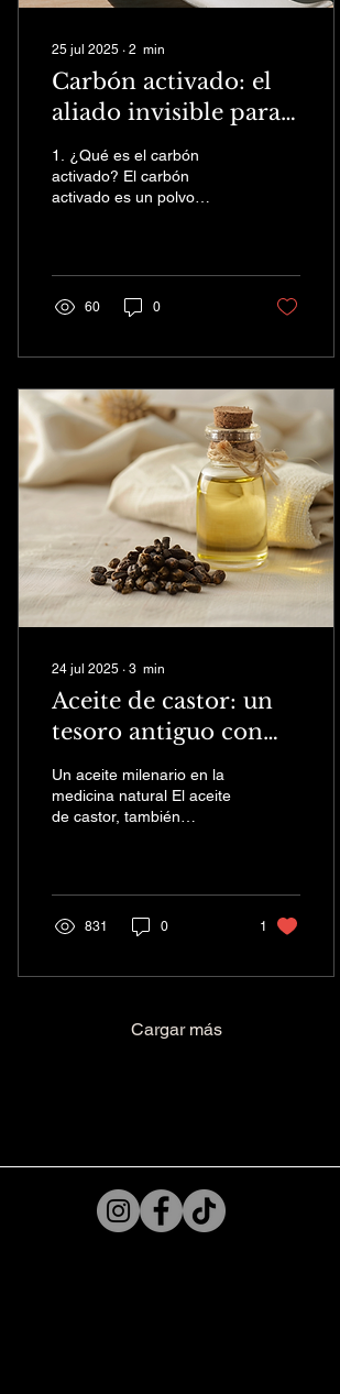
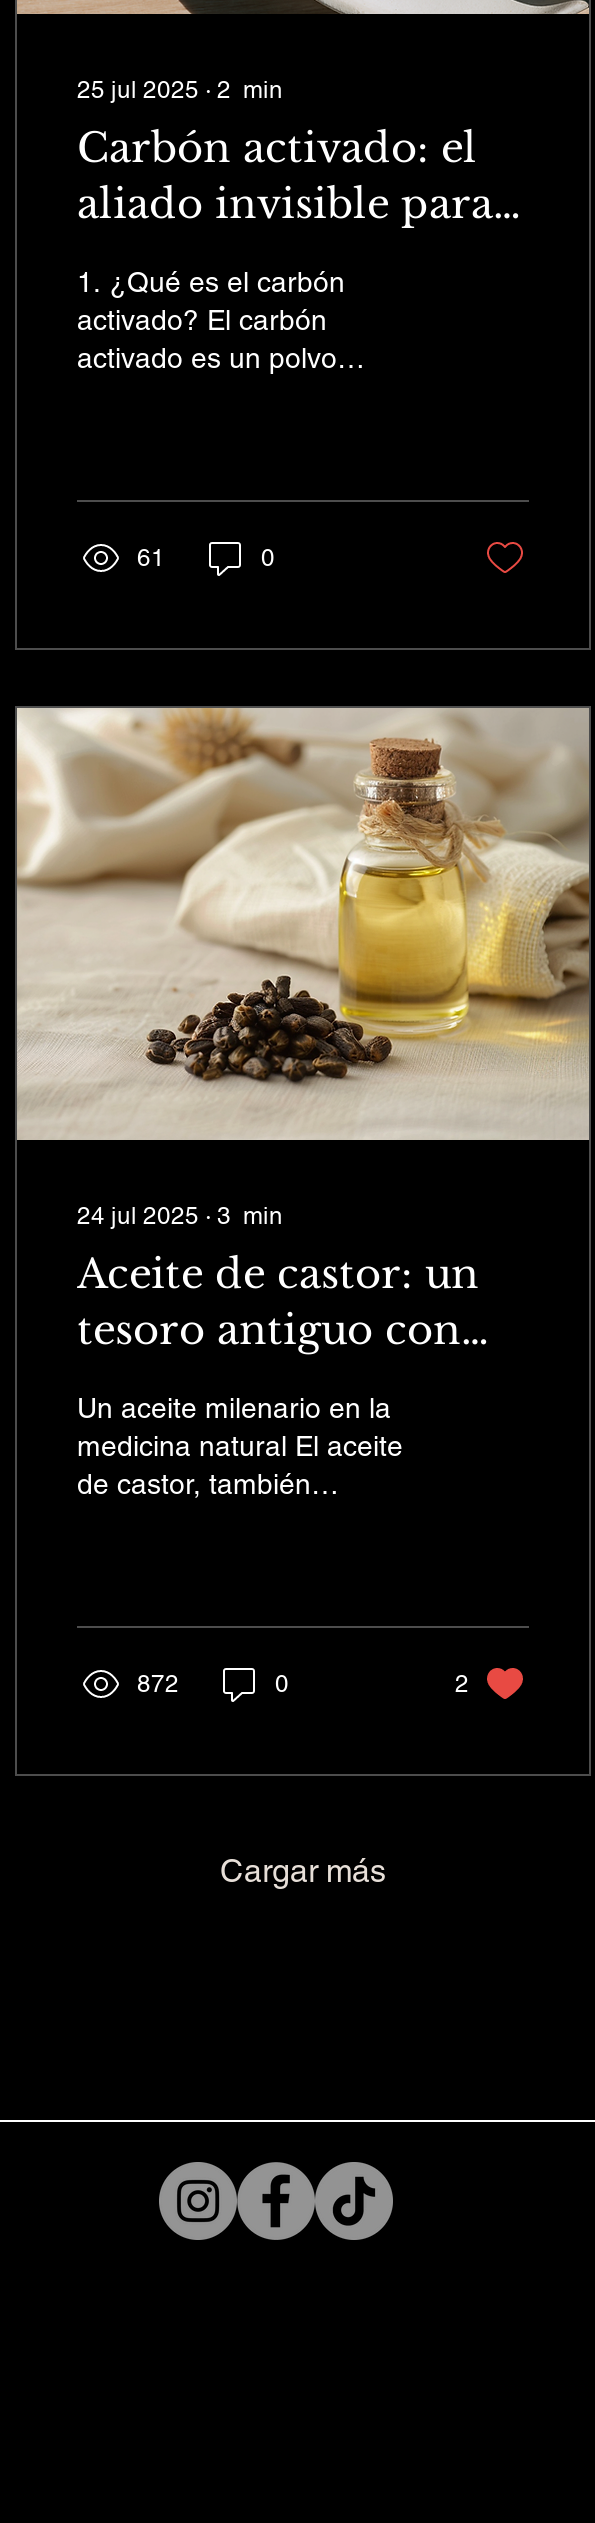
- 60
+ 61

- 831
+ 872

- 1
+ 2
